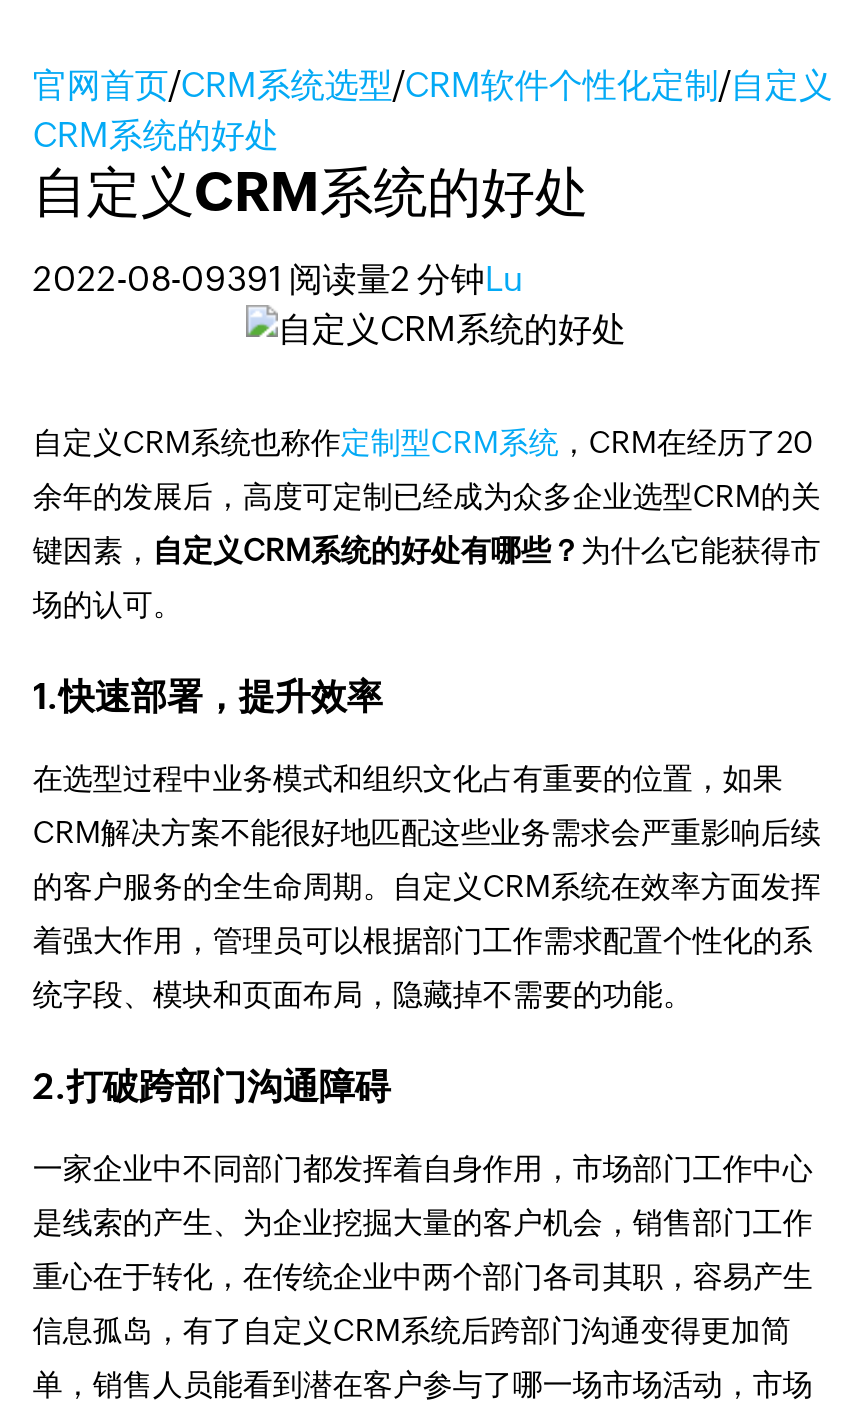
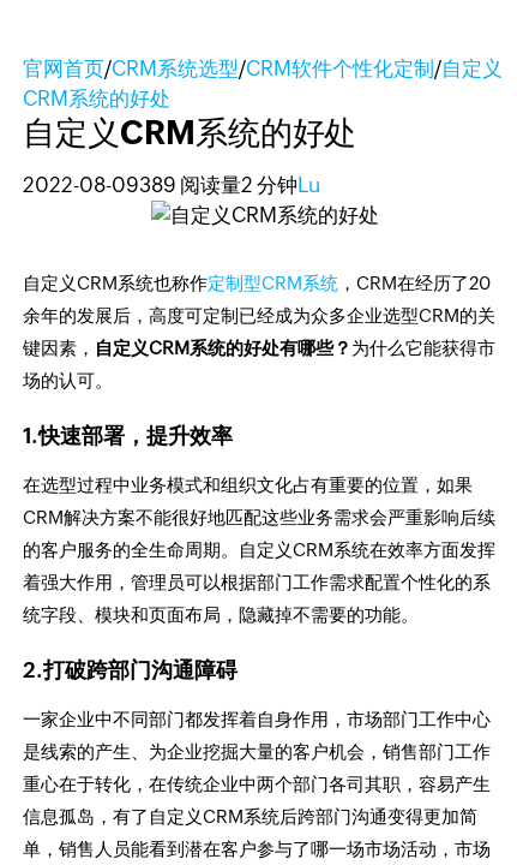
- 2022-08-09391 阅读量2 分钟Lu
+ 2022-08-09389 阅读量2 分钟Lu
